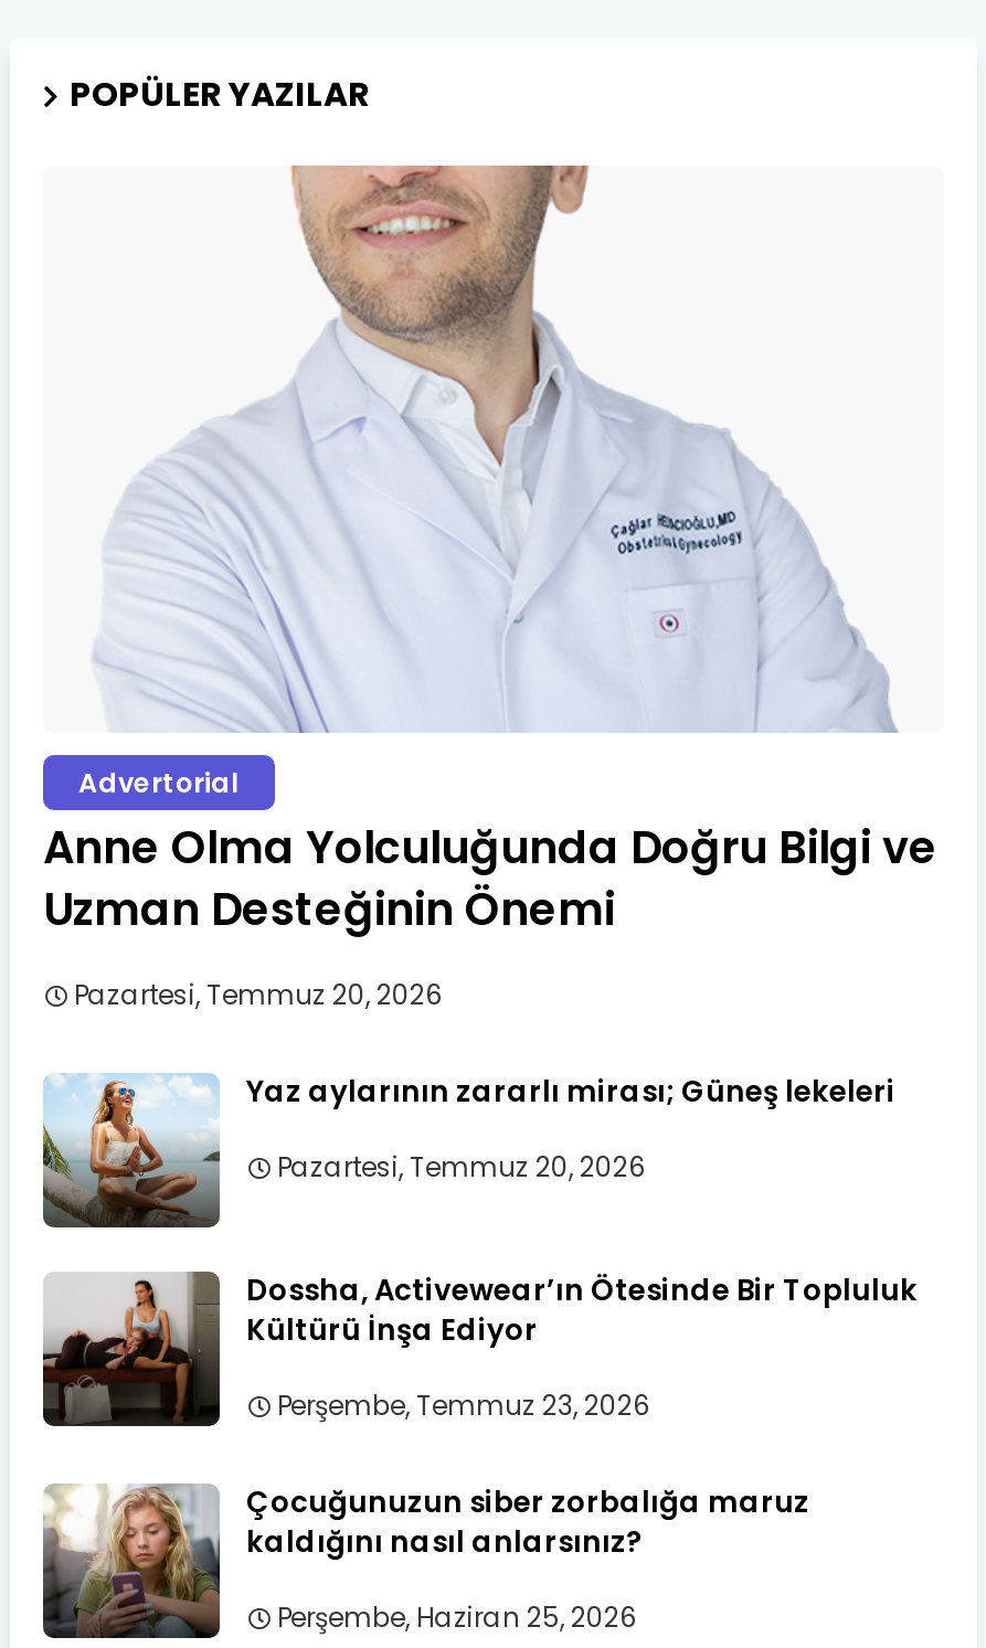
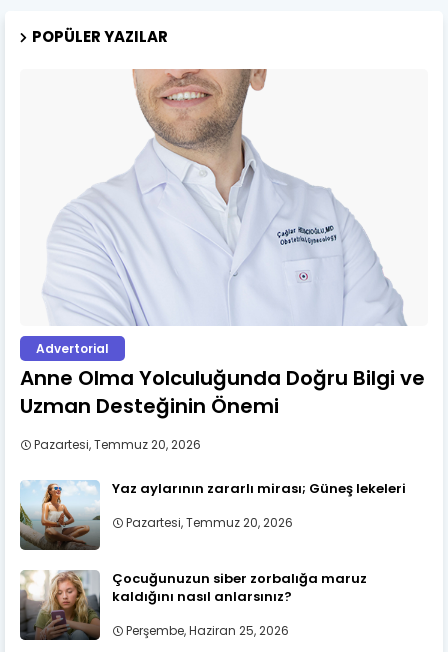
- [image]
- Dossha, Activewear’ın Ötesinde Bir Topluluk
- Kültürü İnşa Ediyor
- Perşembe, Temmuz 23, 2026
